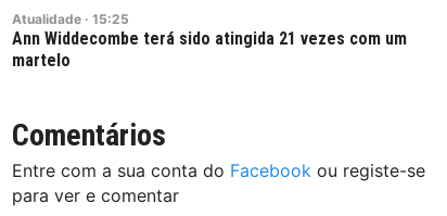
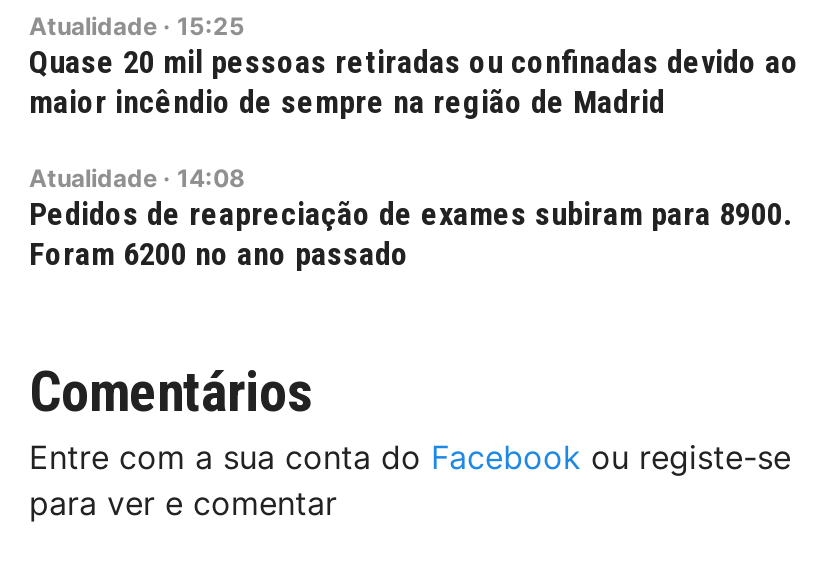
- Ann Widdecombe terá sido atingida 21 vezes com um
- martelo
+ Quase 20 mil pessoas retiradas ou confinadas devido ao
+ maior incêndio de sempre na região de Madrid
+ Atualidade · 14:08
+ Pedidos de reapreciação de exames subiram para 8900.
+ Foram 6200 no ano passado
